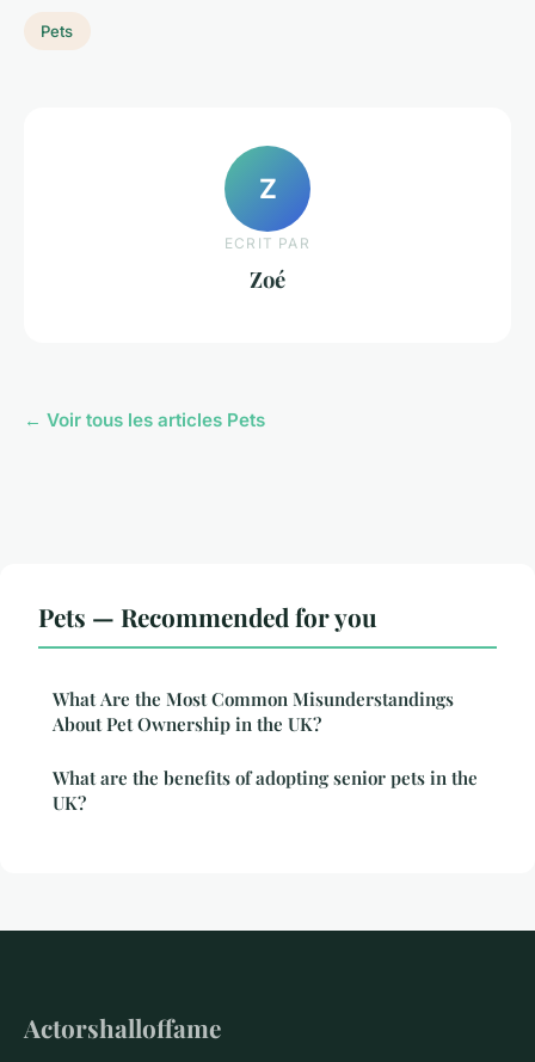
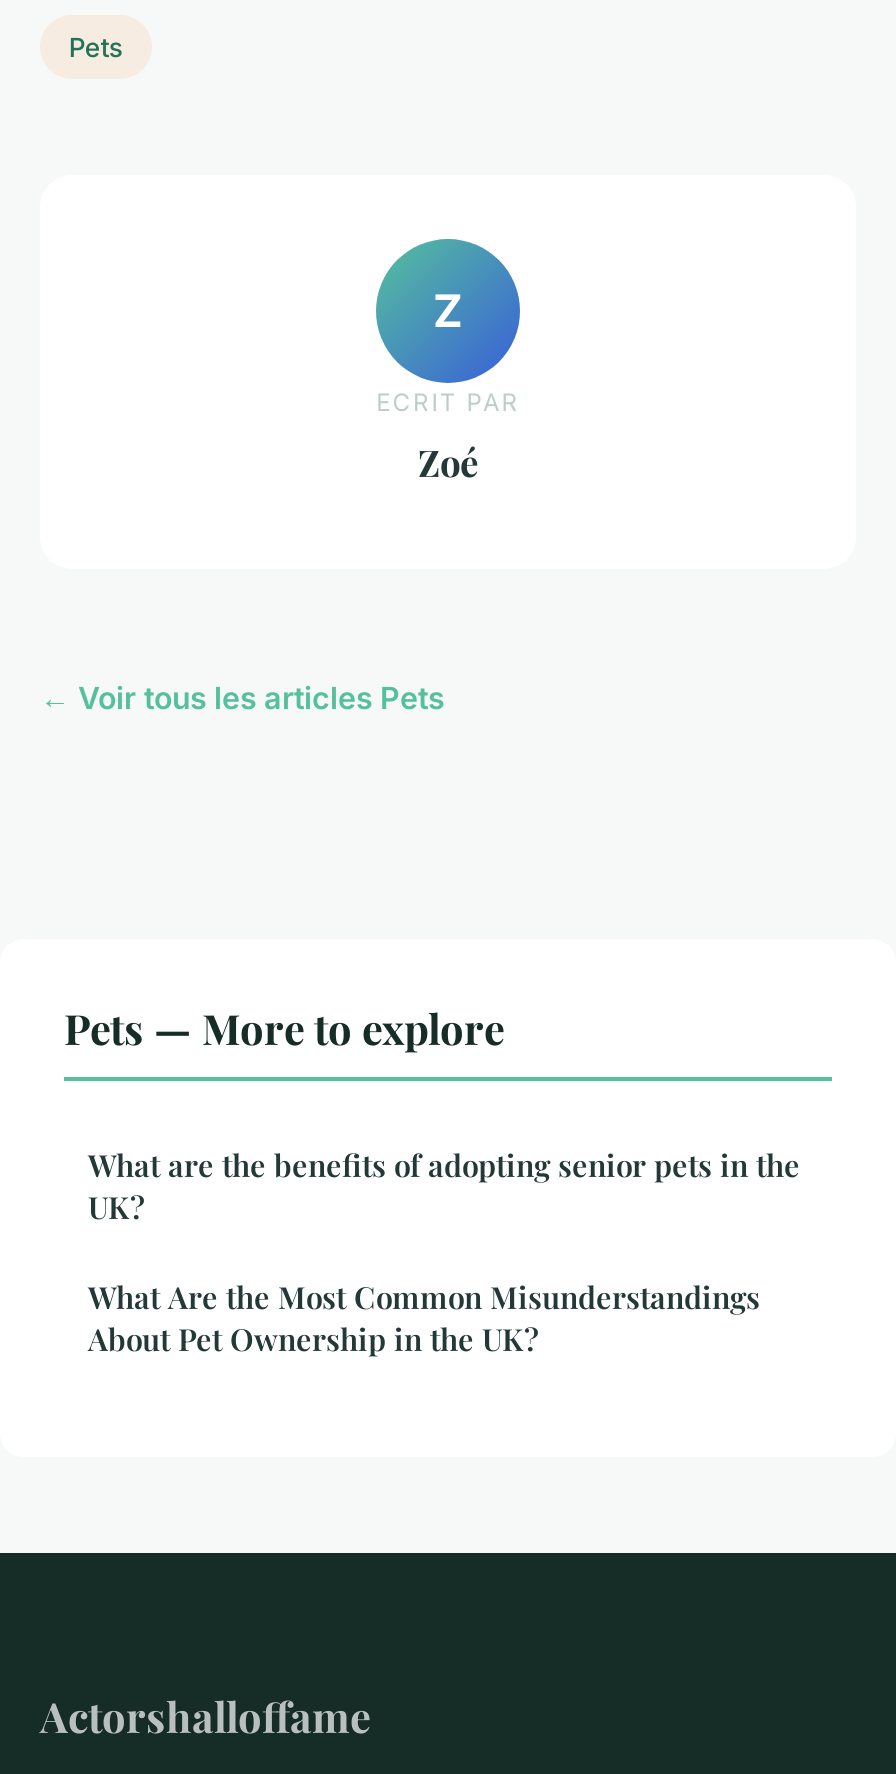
- Pets — Recommended for you
+ Pets — More to explore

moved down: What Are the Most Common Misunderstandings | About Pet Ownership in the UK?

moved up: What are the benefits of adopting senior pets in the | UK?
